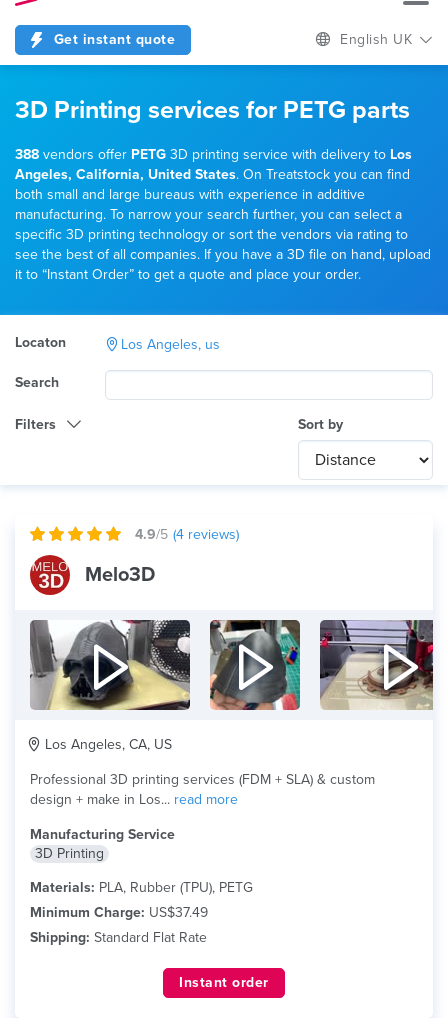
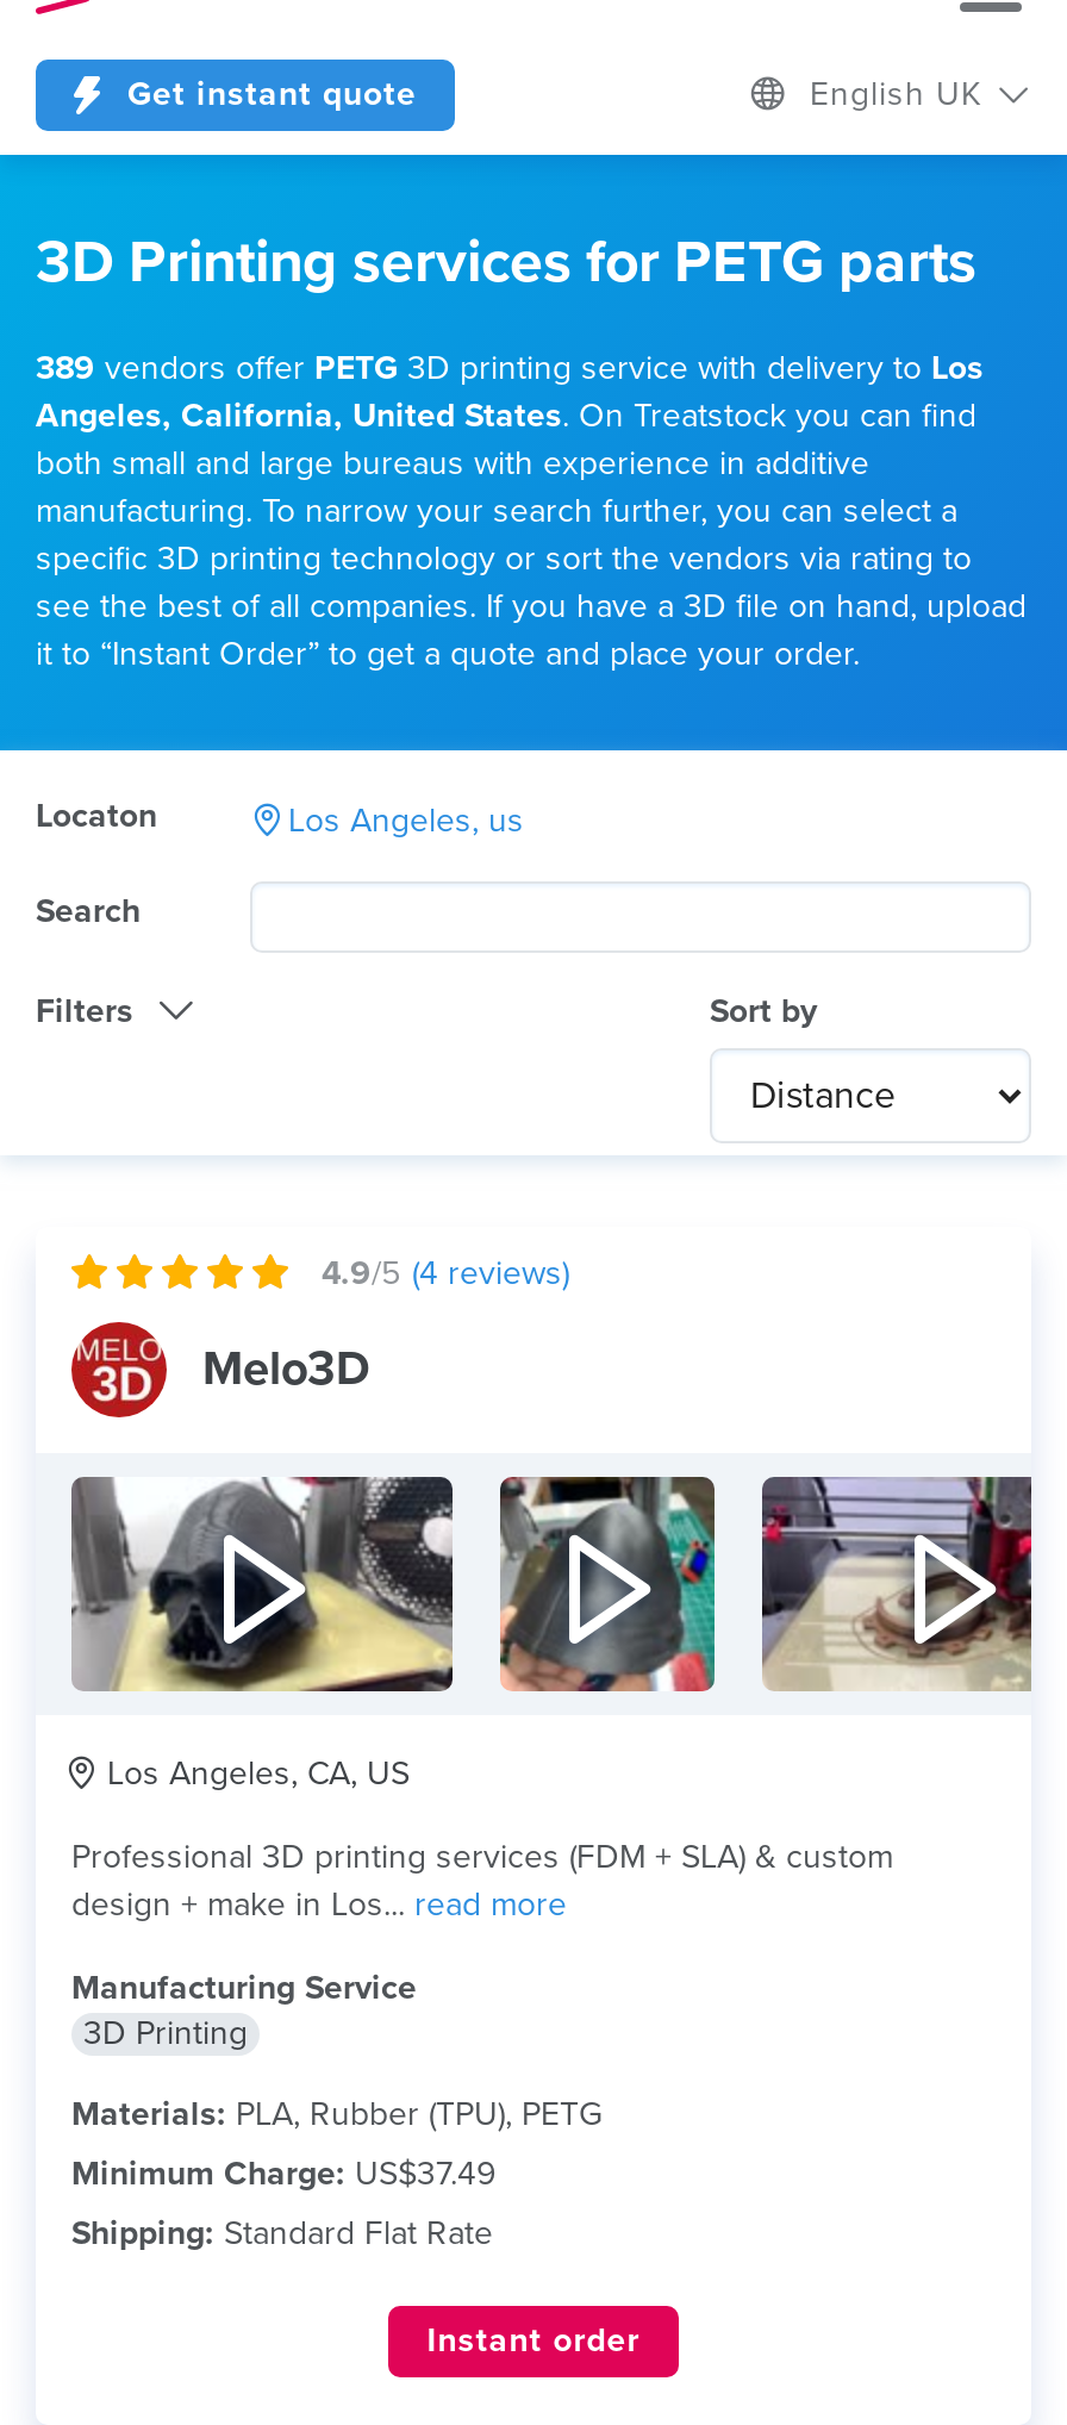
- 388 vendors offer PETG 3D printing service with delivery to Los
+ 389 vendors offer PETG 3D printing service with delivery to Los
